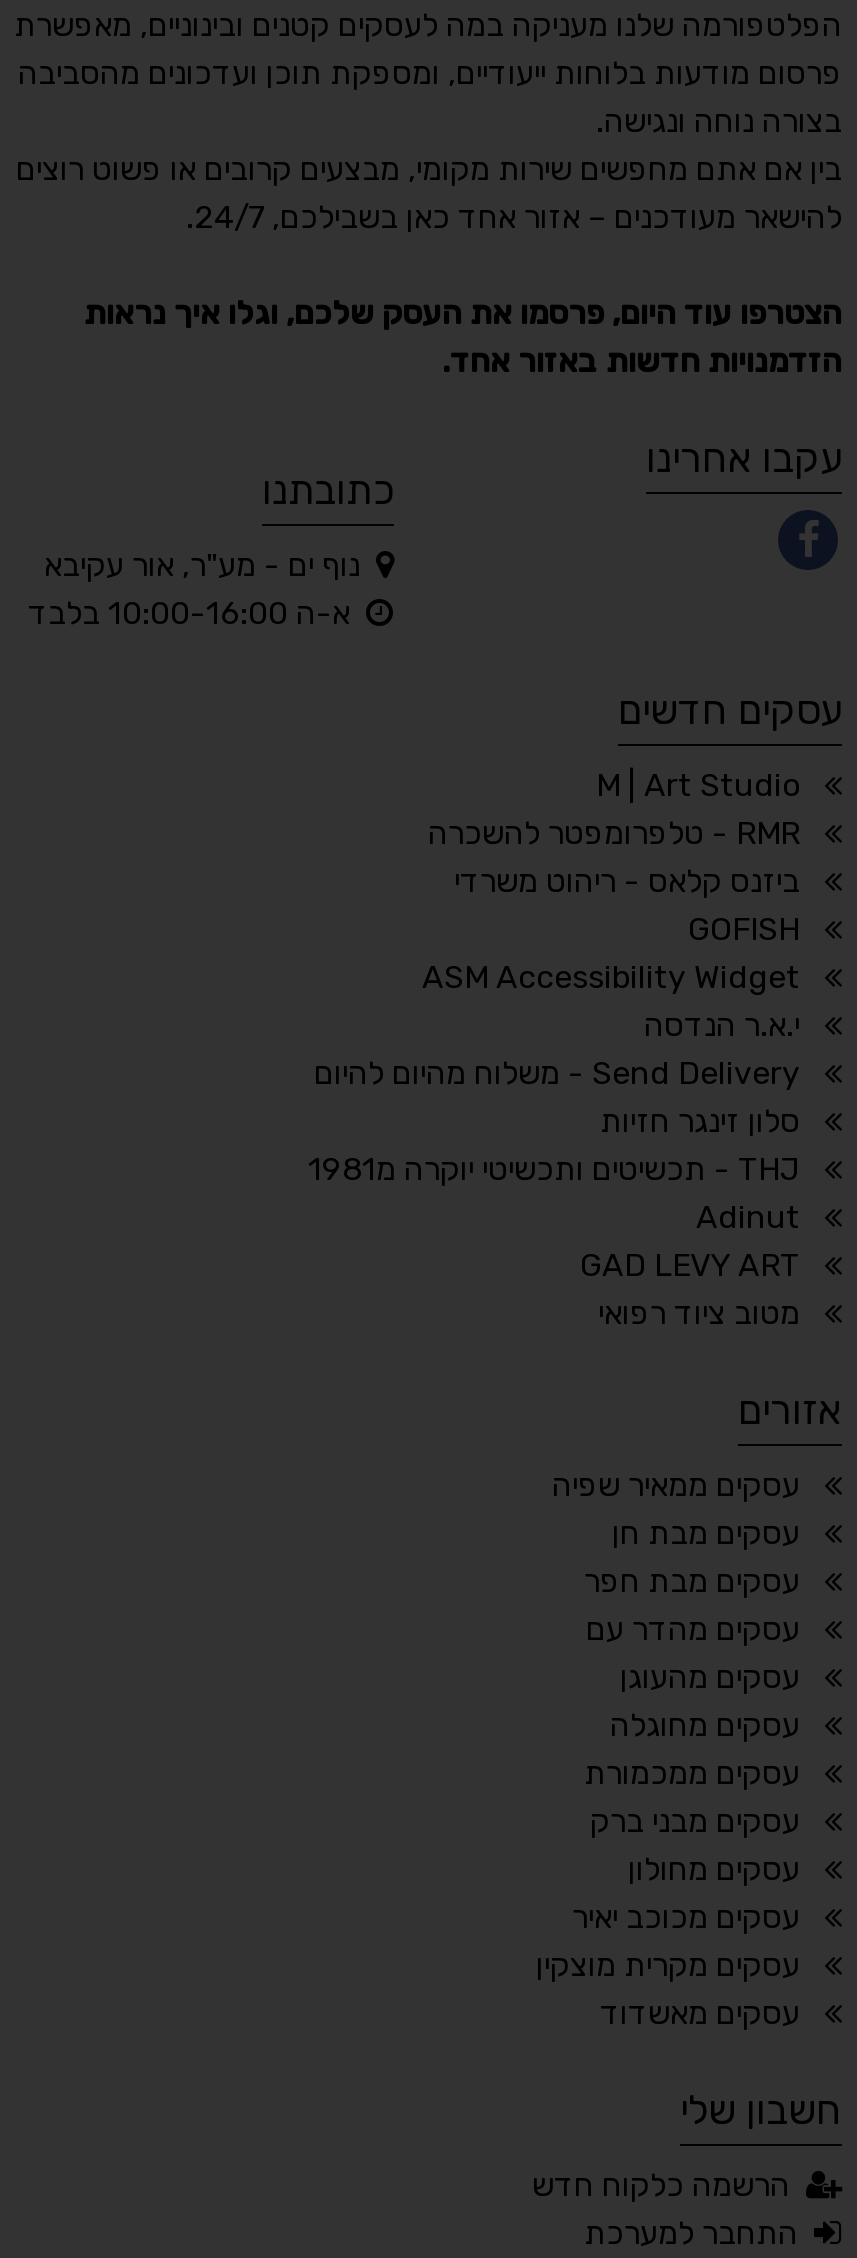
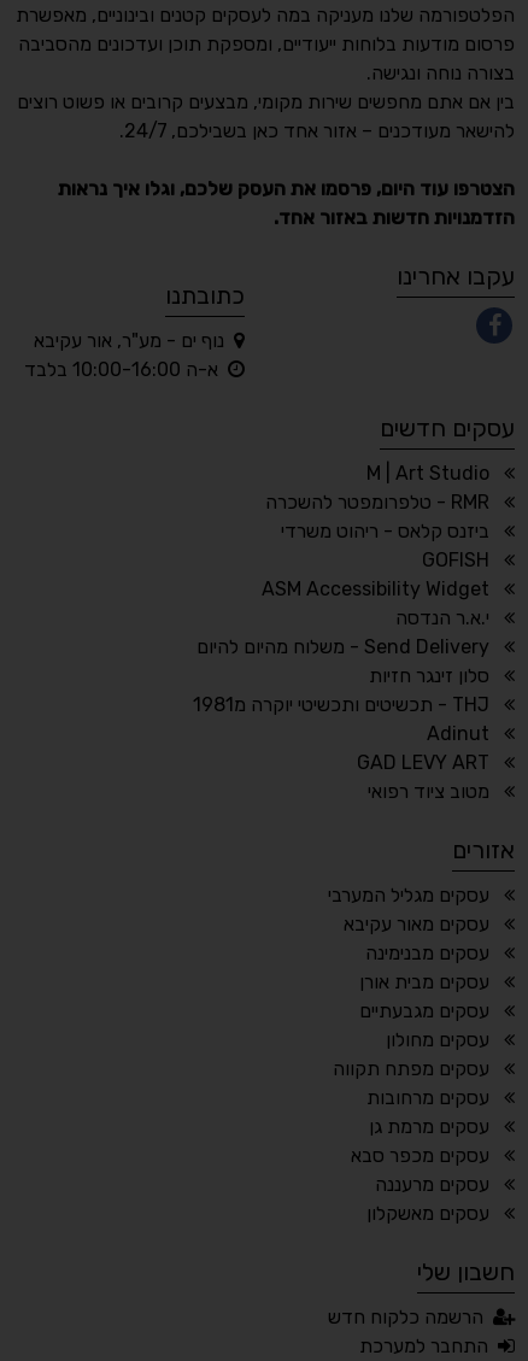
- עסקים ממאיר שפיה
- עסקים מבת חן
- עסקים מבת חפר
- עסקים מהדר עם
- עסקים מהעוגן
- עסקים מחוגלה
- עסקים ממכמורת
- עסקים מבני ברק
+ עסקים מגליל המערבי
+ עסקים מאור עקיבא
+ עסקים מבנימינה
+ עסקים מבית אורן
+ עסקים מגבעתיים

moved up: עסקים מחולון

- עסקים מכוכב יאיר
- עסקים מקרית מוצקין
- עסקים מאשדוד
+ עסקים מפתח תקווה
+ עסקים מרחובות
+ עסקים מרמת גן
+ עסקים מכפר סבא
+ עסקים מרעננה
+ עסקים מאשקלון
